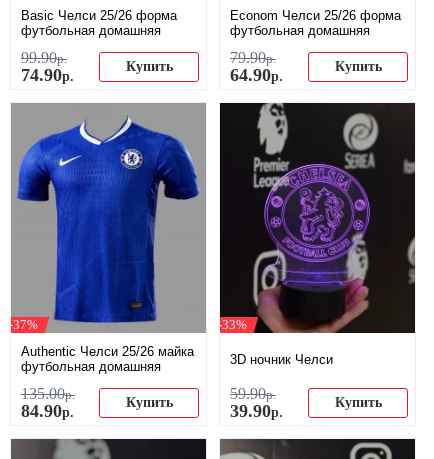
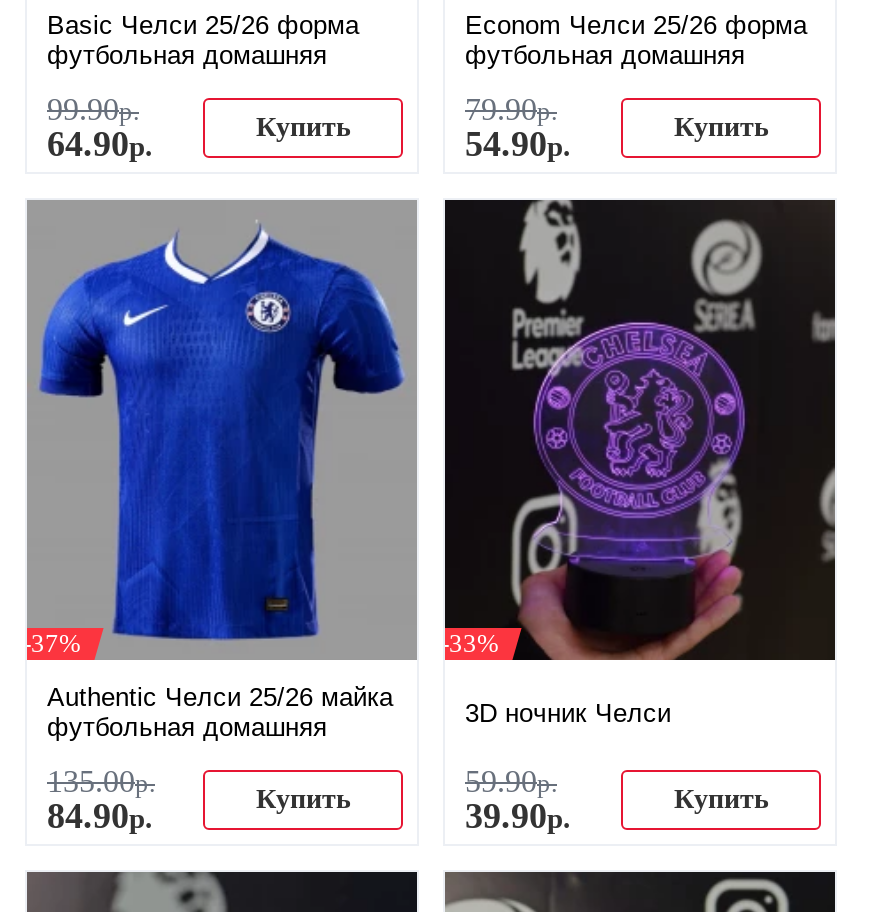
- 74.90р.
+ 64.90р.

- 64.90р.
+ 54.90р.
